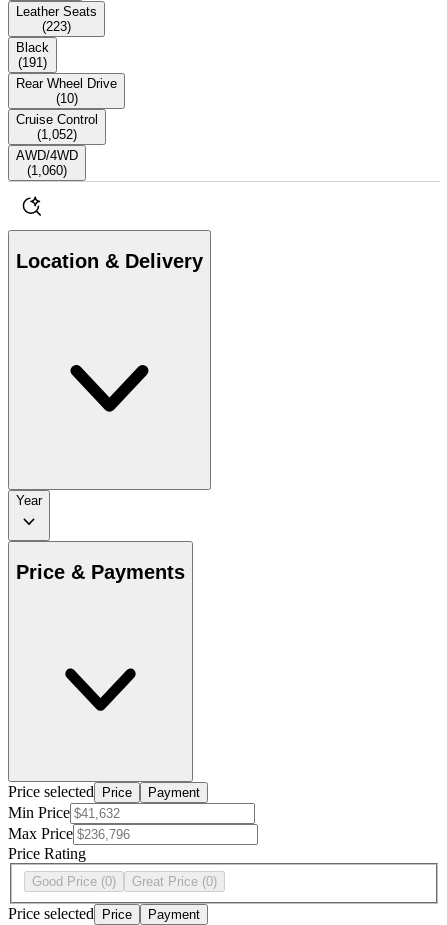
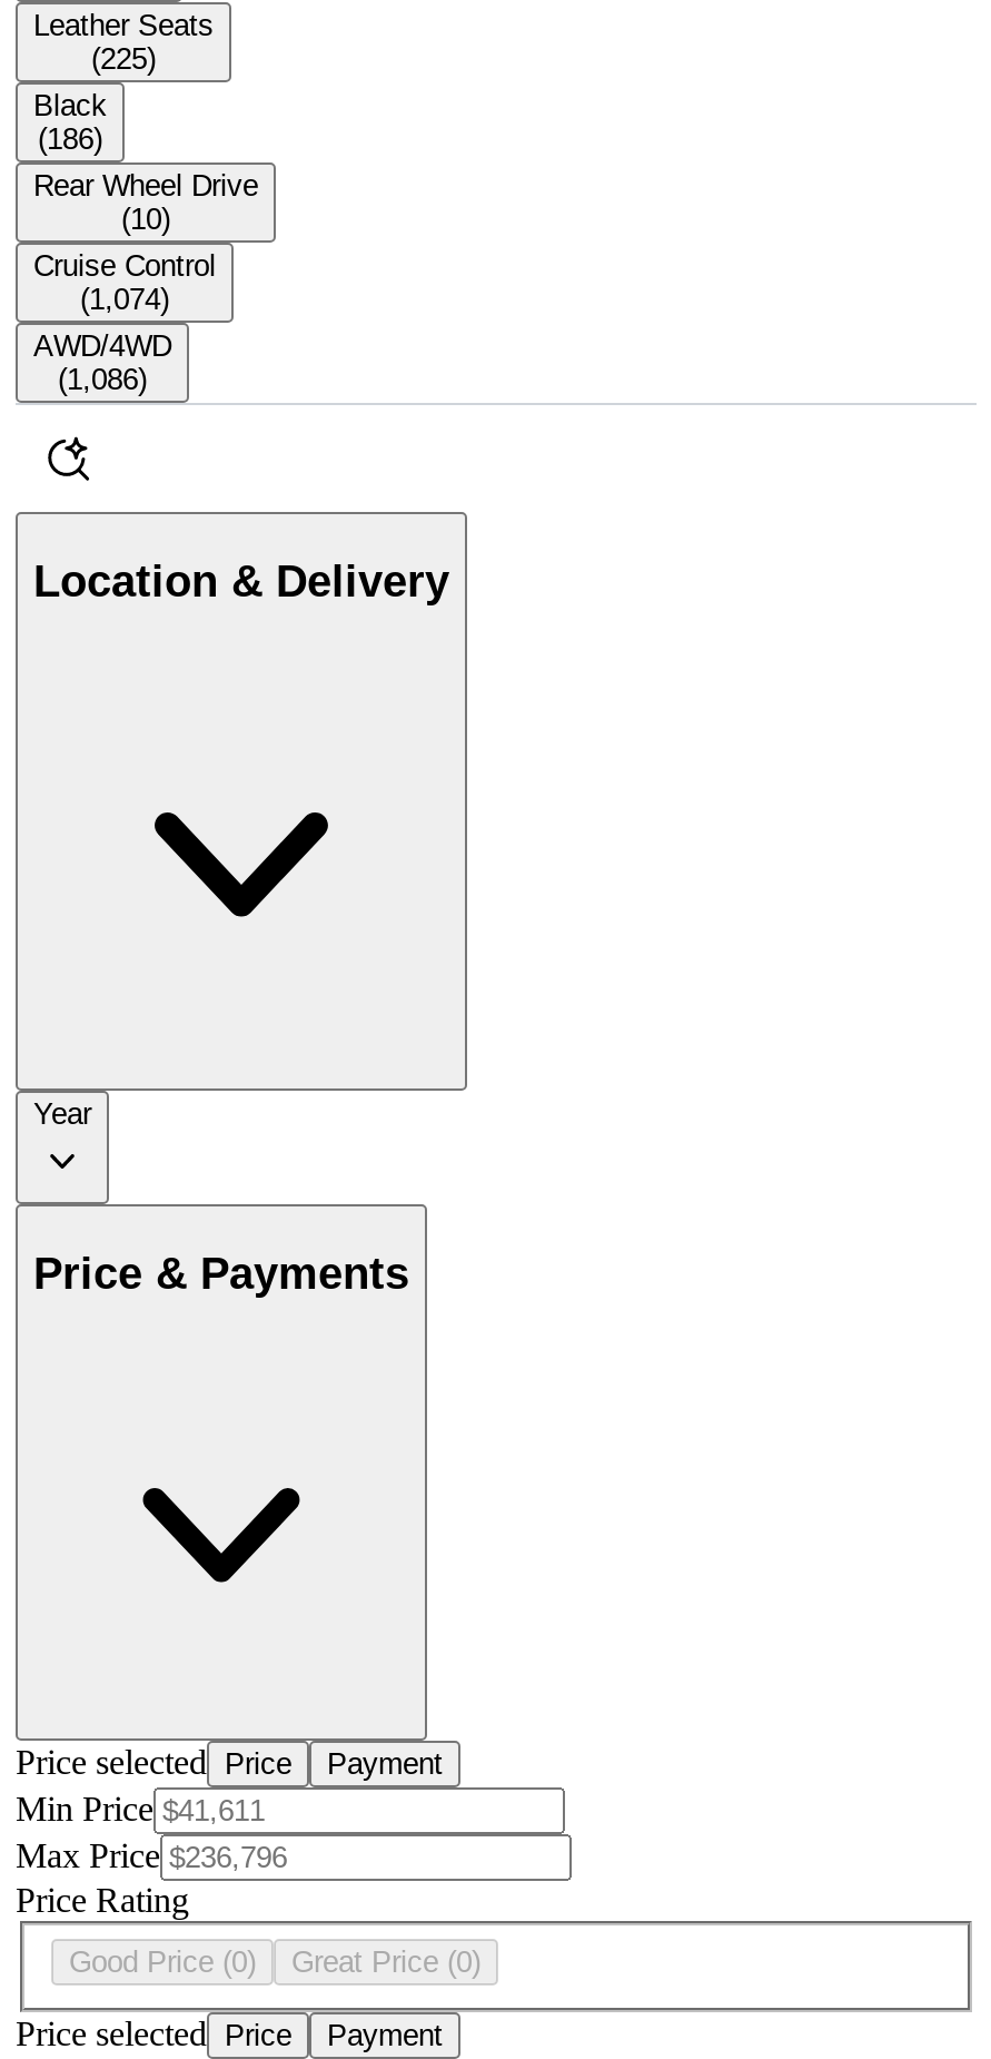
- (223)
+ (225)

- (191)
+ (186)

- (1,052)
+ (1,074)

- (1,060)
+ (1,086)
